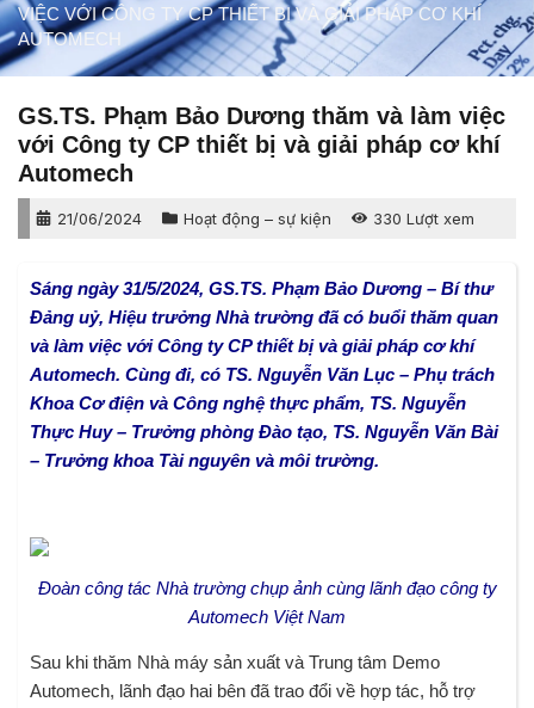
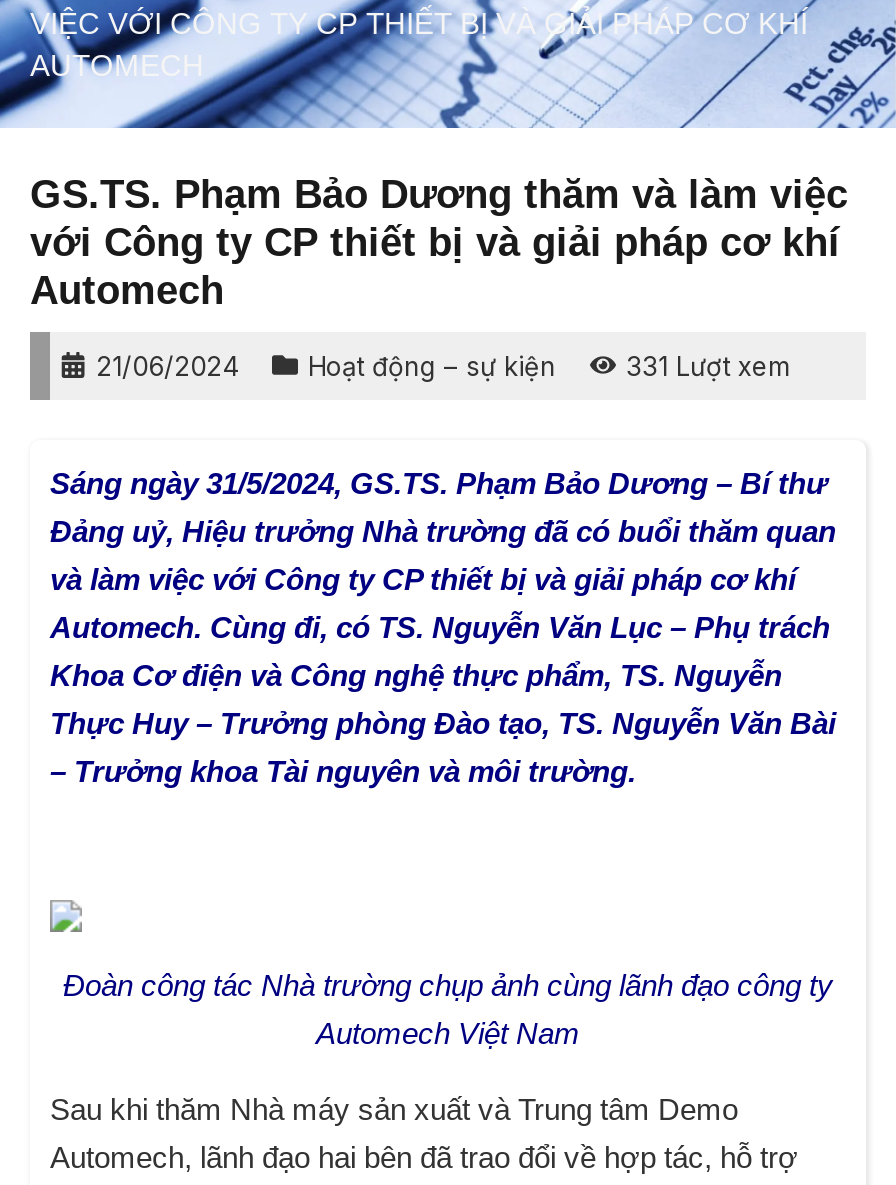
- 330 Lượt xem
+ 331 Lượt xem
